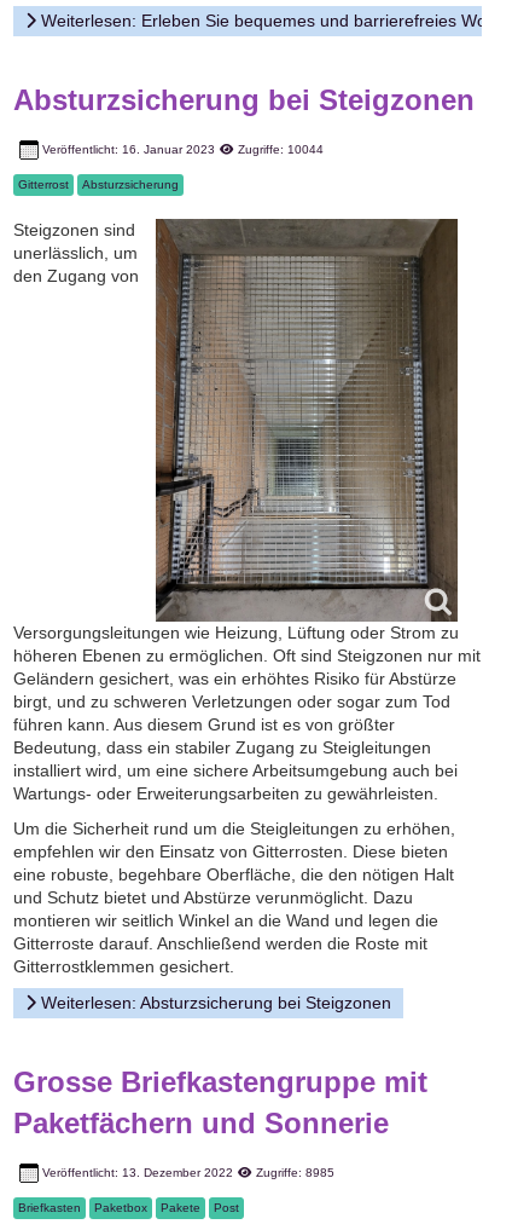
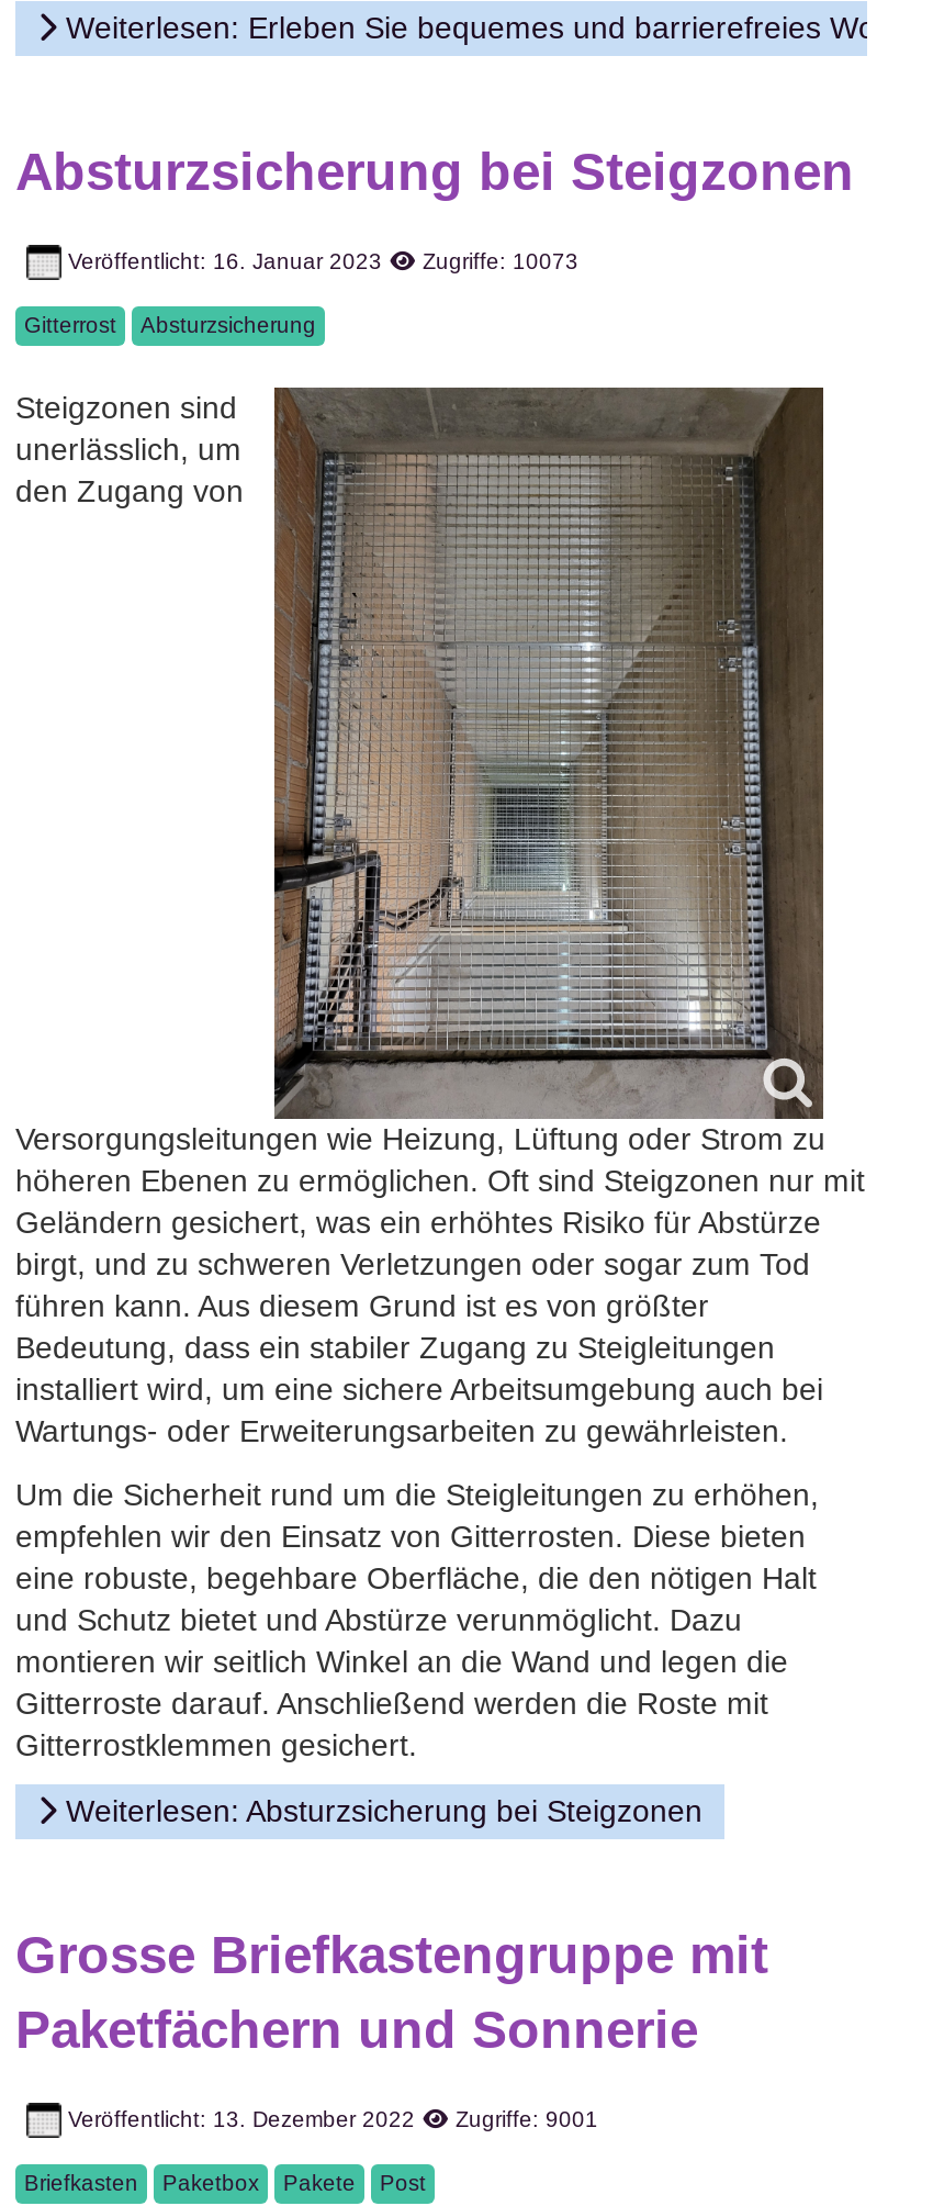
- Veröffentlicht: 16. Januar 2023 Zugriffe: 10044
+ Veröffentlicht: 16. Januar 2023 Zugriffe: 10073

- Veröffentlicht: 13. Dezember 2022 Zugriffe: 8985
+ Veröffentlicht: 13. Dezember 2022 Zugriffe: 9001
